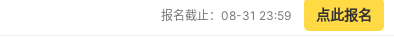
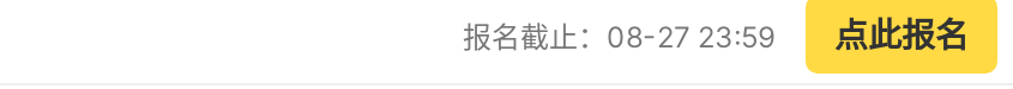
- 报名截止：08-31 23:59 点此报名
+ 报名截止：08-27 23:59 点此报名
